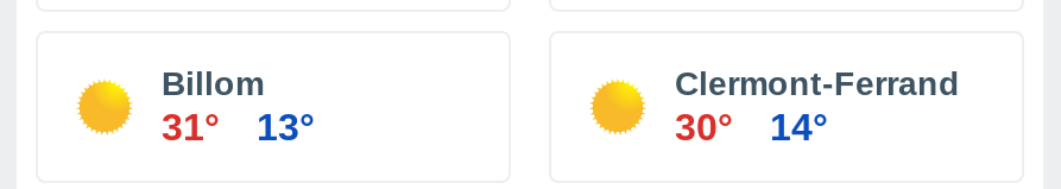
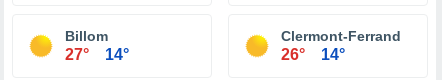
- 31°
+ 27°

- 13°
+ 14°

- 30° 14°
+ 26° 14°
